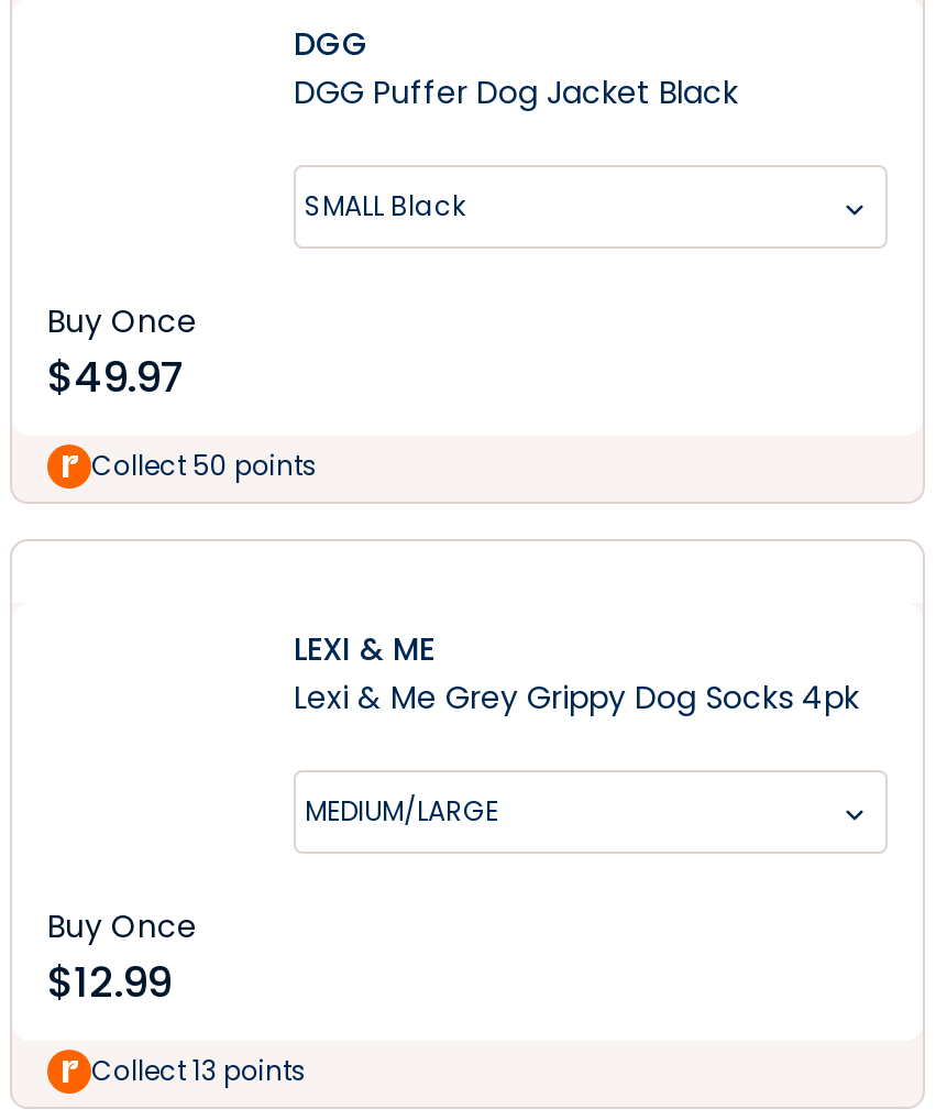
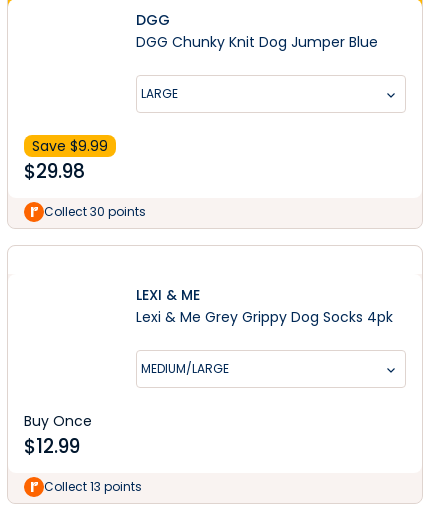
- DGG Puffer Dog Jacket Black
+ DGG Chunky Knit Dog Jumper Blue

- SMALL Black
+ LARGE

- Buy Once
- $49.97
+ Save $9.99
+ $29.98

- Collect 50 points
+ Collect 30 points
